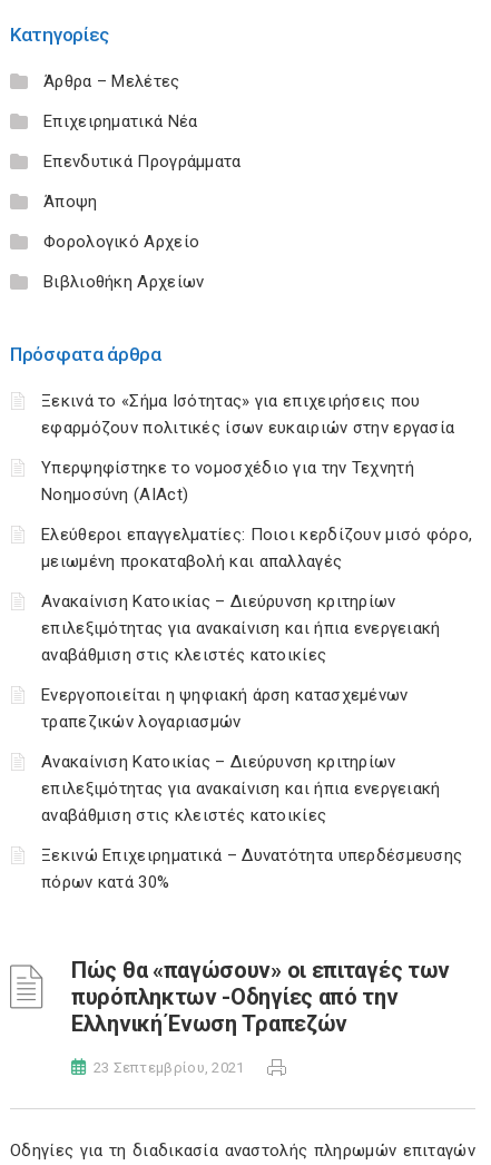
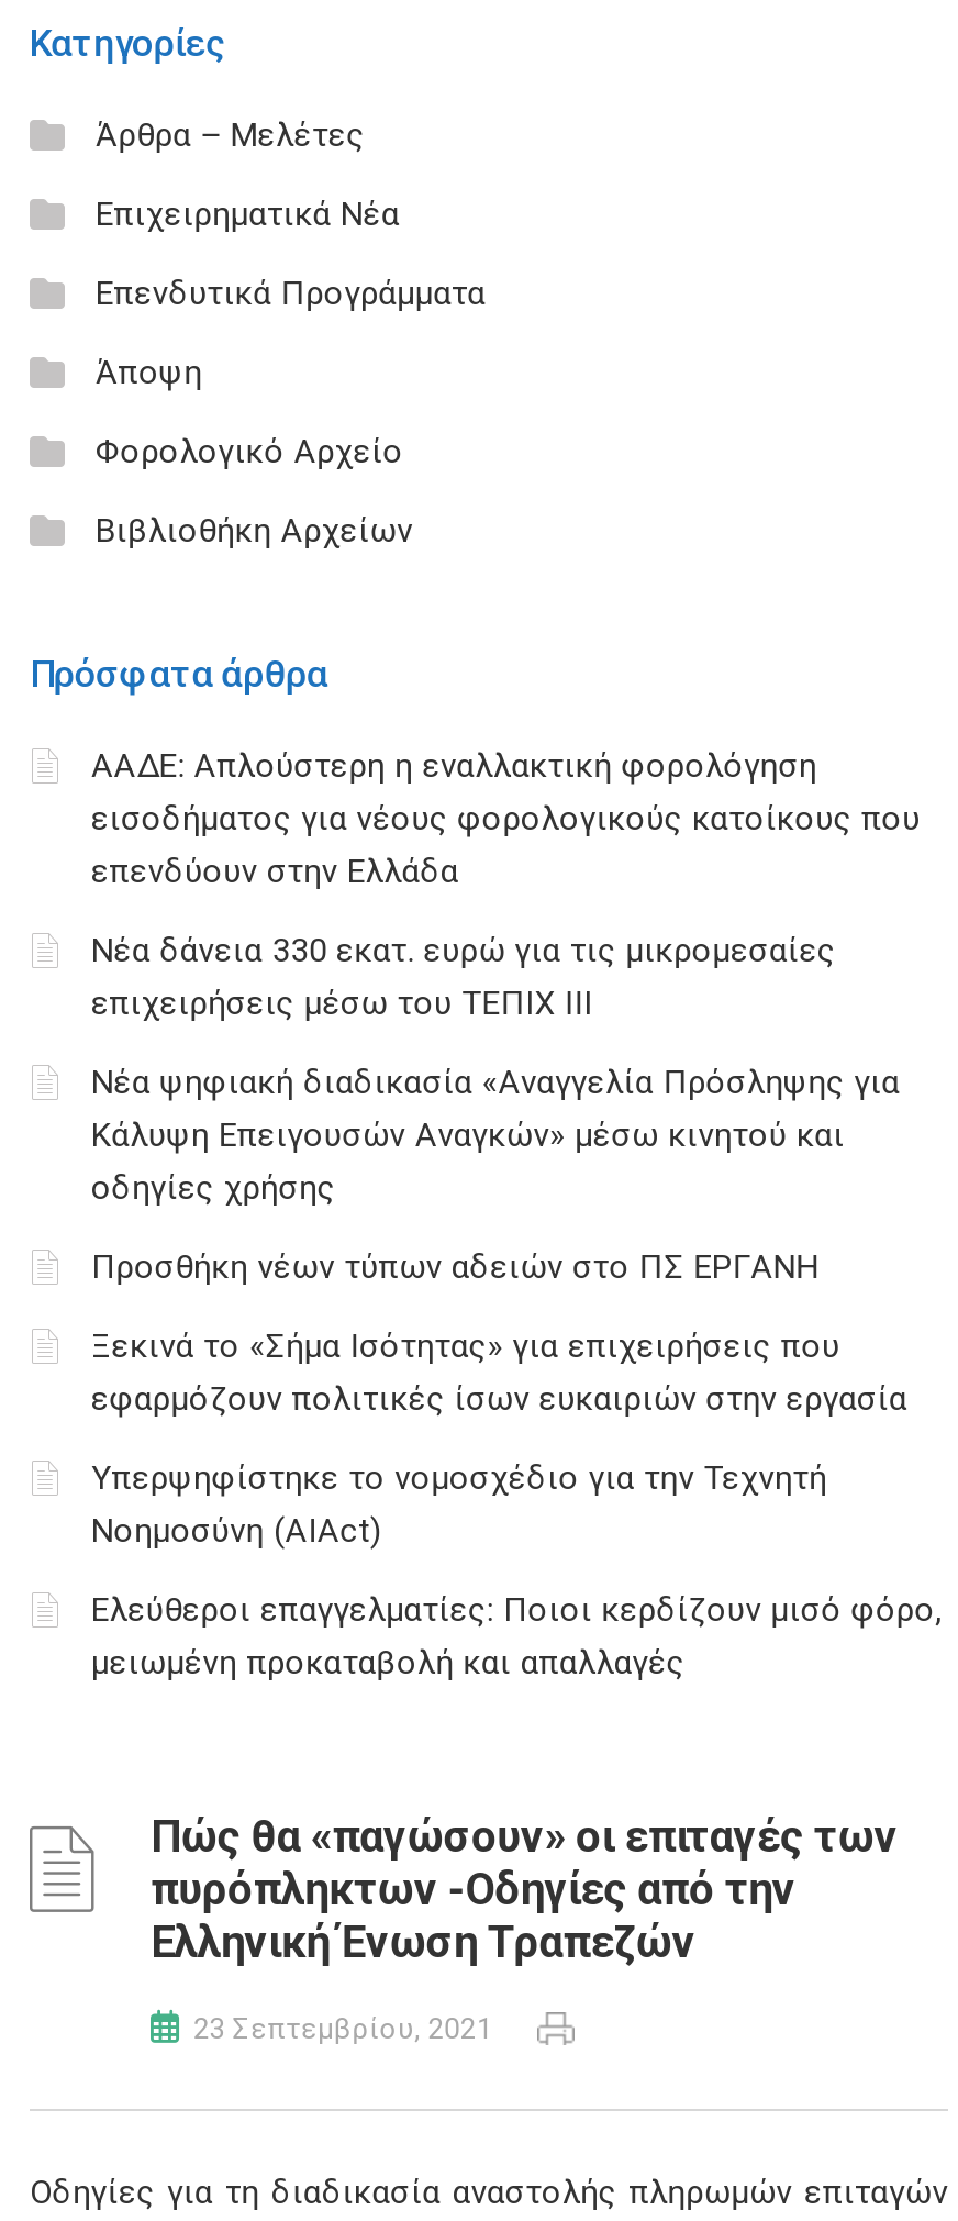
+ ΑΑΔΕ: Απλούστερη η εναλλακτική φορολόγηση
+ εισοδήματος για νέους φορολογικούς κατοίκους που
+ επενδύουν στην Ελλάδα
+ Νέα δάνεια 330 εκατ. ευρώ για τις μικρομεσαίες
+ επιχειρήσεις μέσω του ΤΕΠΙΧ ΙΙΙ
+ Νέα ψηφιακή διαδικασία «Αναγγελία Πρόσληψης για
+ Κάλυψη Επειγουσών Αναγκών» μέσω κινητού και
+ οδηγίες χρήσης
+ Προσθήκη νέων τύπων αδειών στο ΠΣ ΕΡΓΑΝΗ

moved down: Ξεκινά το «Σήμα Ισότητας» για επιχειρήσεις που | εφαρμόζουν πολιτικές ίσων ευκαιριών στην εργασία | Υπερψηφίστηκε το νομοσχέδιο για την Τεχνητή | Νοημοσύνη (AIAct) | Ελεύθεροι επαγγελματίες: Ποιοι κερδίζουν μισό φόρο, | μειωμένη προκαταβολή και απαλλαγές

- Ανακαίνιση Κατοικίας – Διεύρυνση κριτηρίων
- επιλεξιμότητας για ανακαίνιση και ήπια ενεργειακή
- αναβάθμιση στις κλειστές κατοικίες
- Ενεργοποιείται η ψηφιακή άρση κατασχεμένων
- τραπεζικών λογαριασμών
- Ανακαίνιση Κατοικίας – Διεύρυνση κριτηρίων
- επιλεξιμότητας για ανακαίνιση και ήπια ενεργειακή
- αναβάθμιση στις κλειστές κατοικίες
- Ξεκινώ Επιχειρηματικά – Δυνατότητα υπερδέσμευσης
- πόρων κατά 30%
